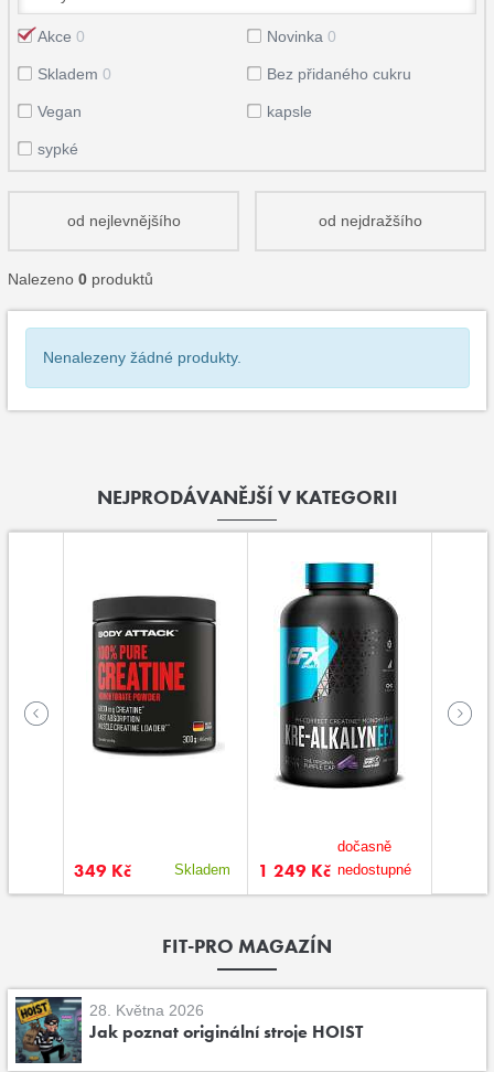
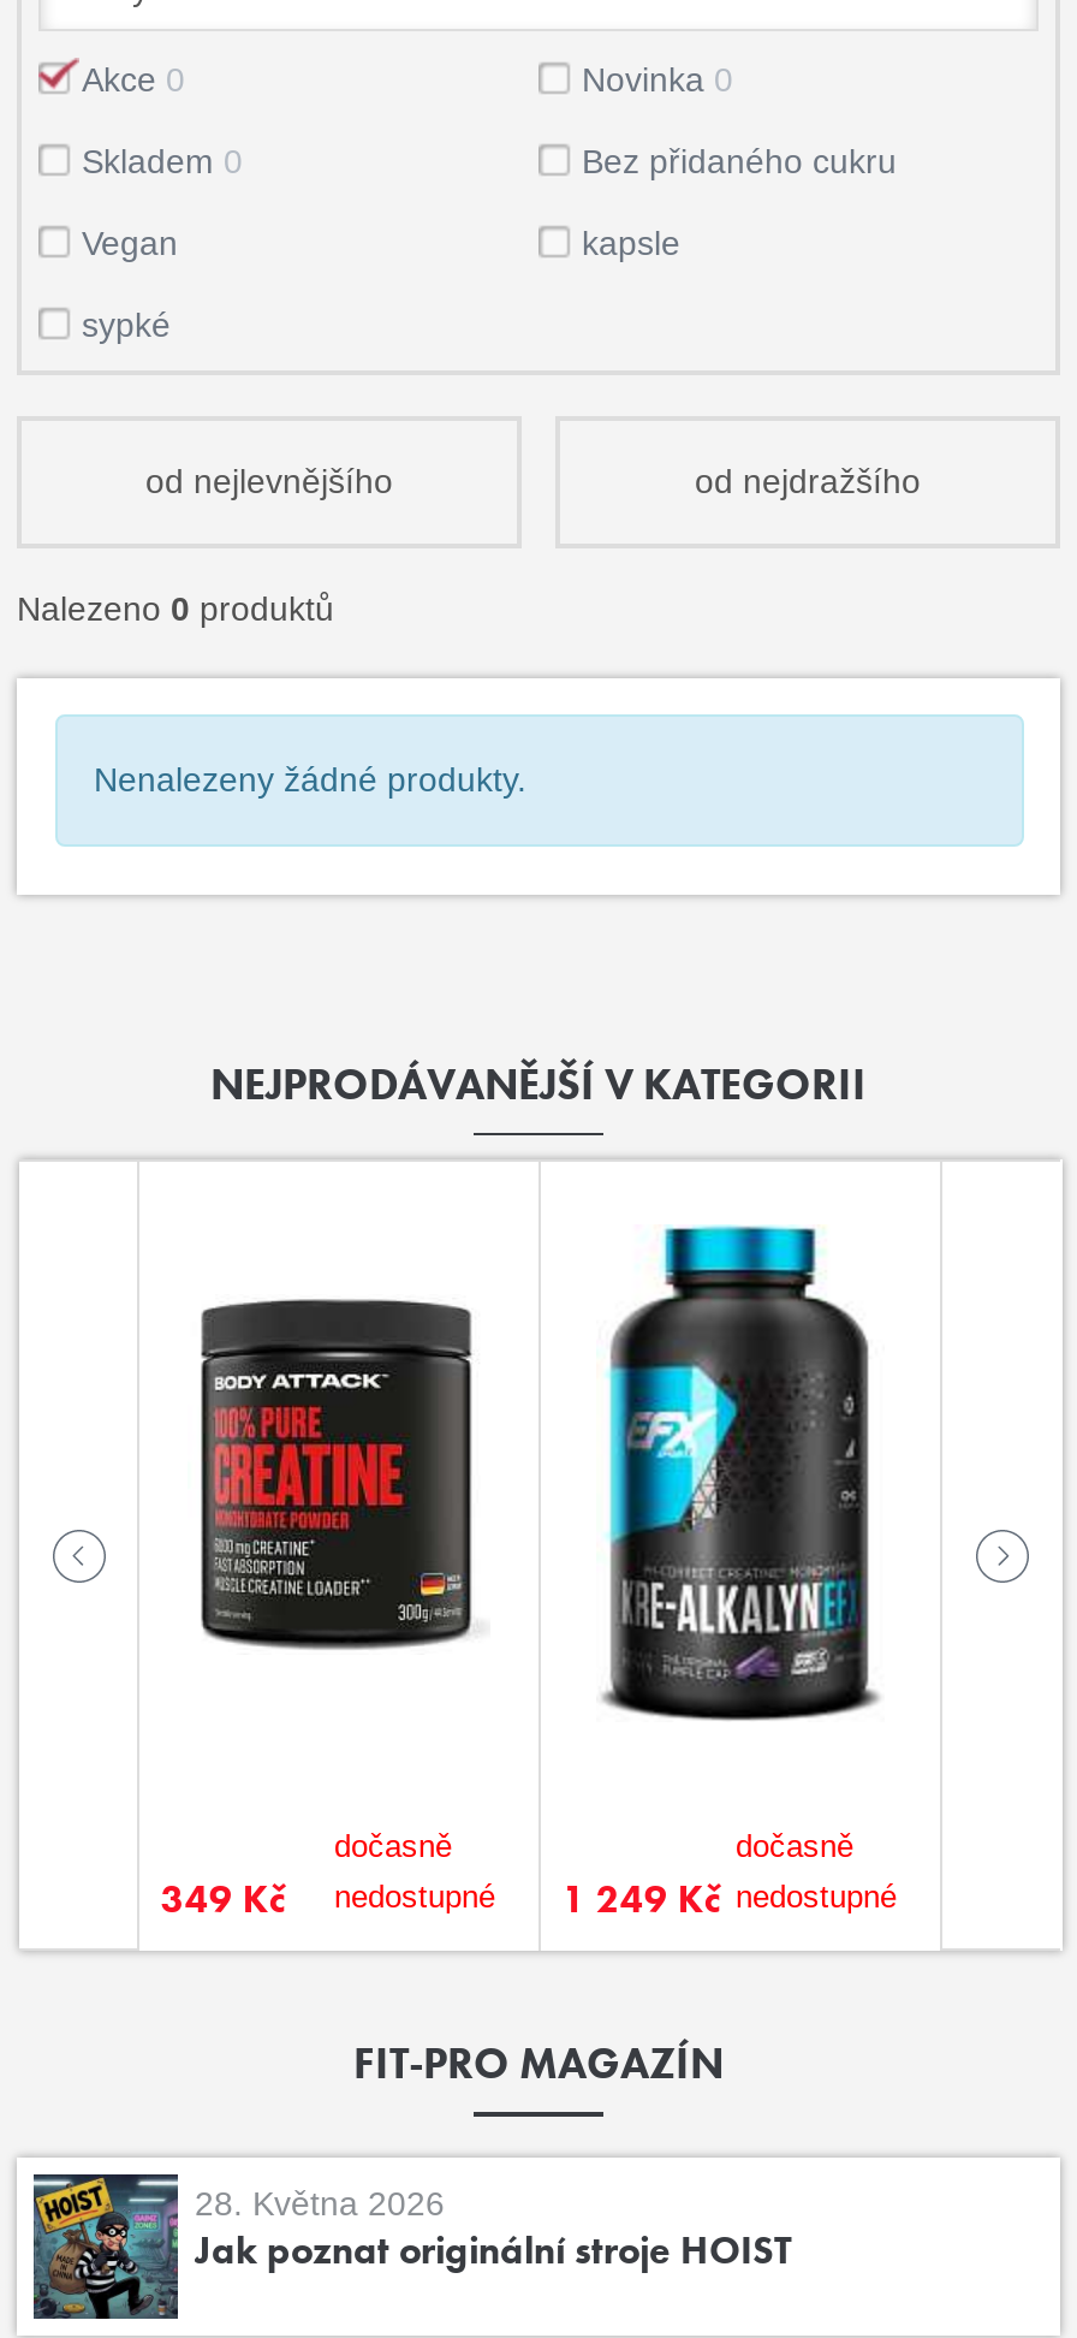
- Skladem
+ dočasně
+ nedostupné
